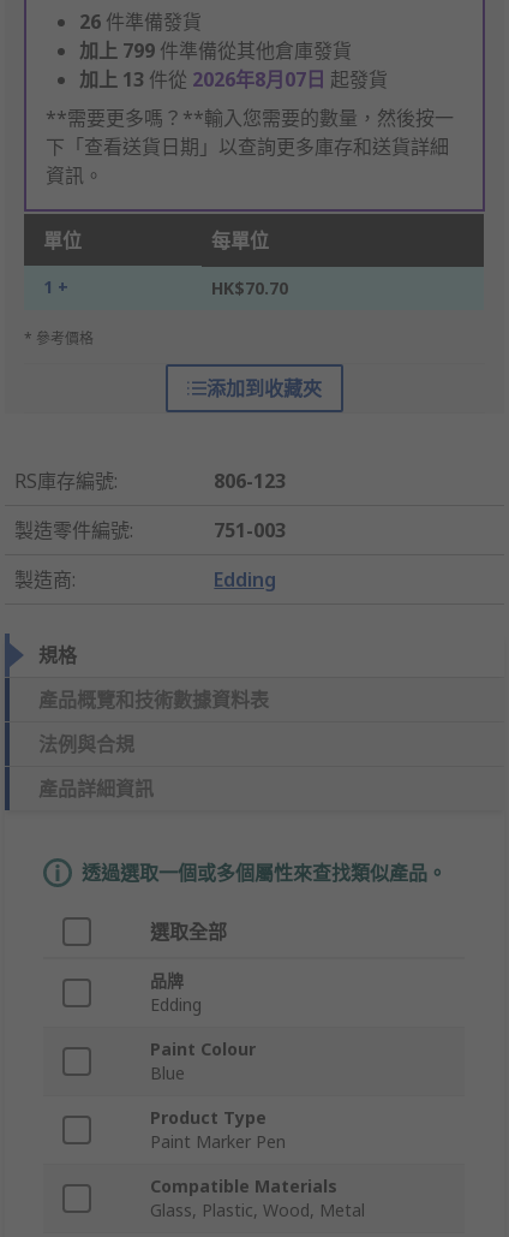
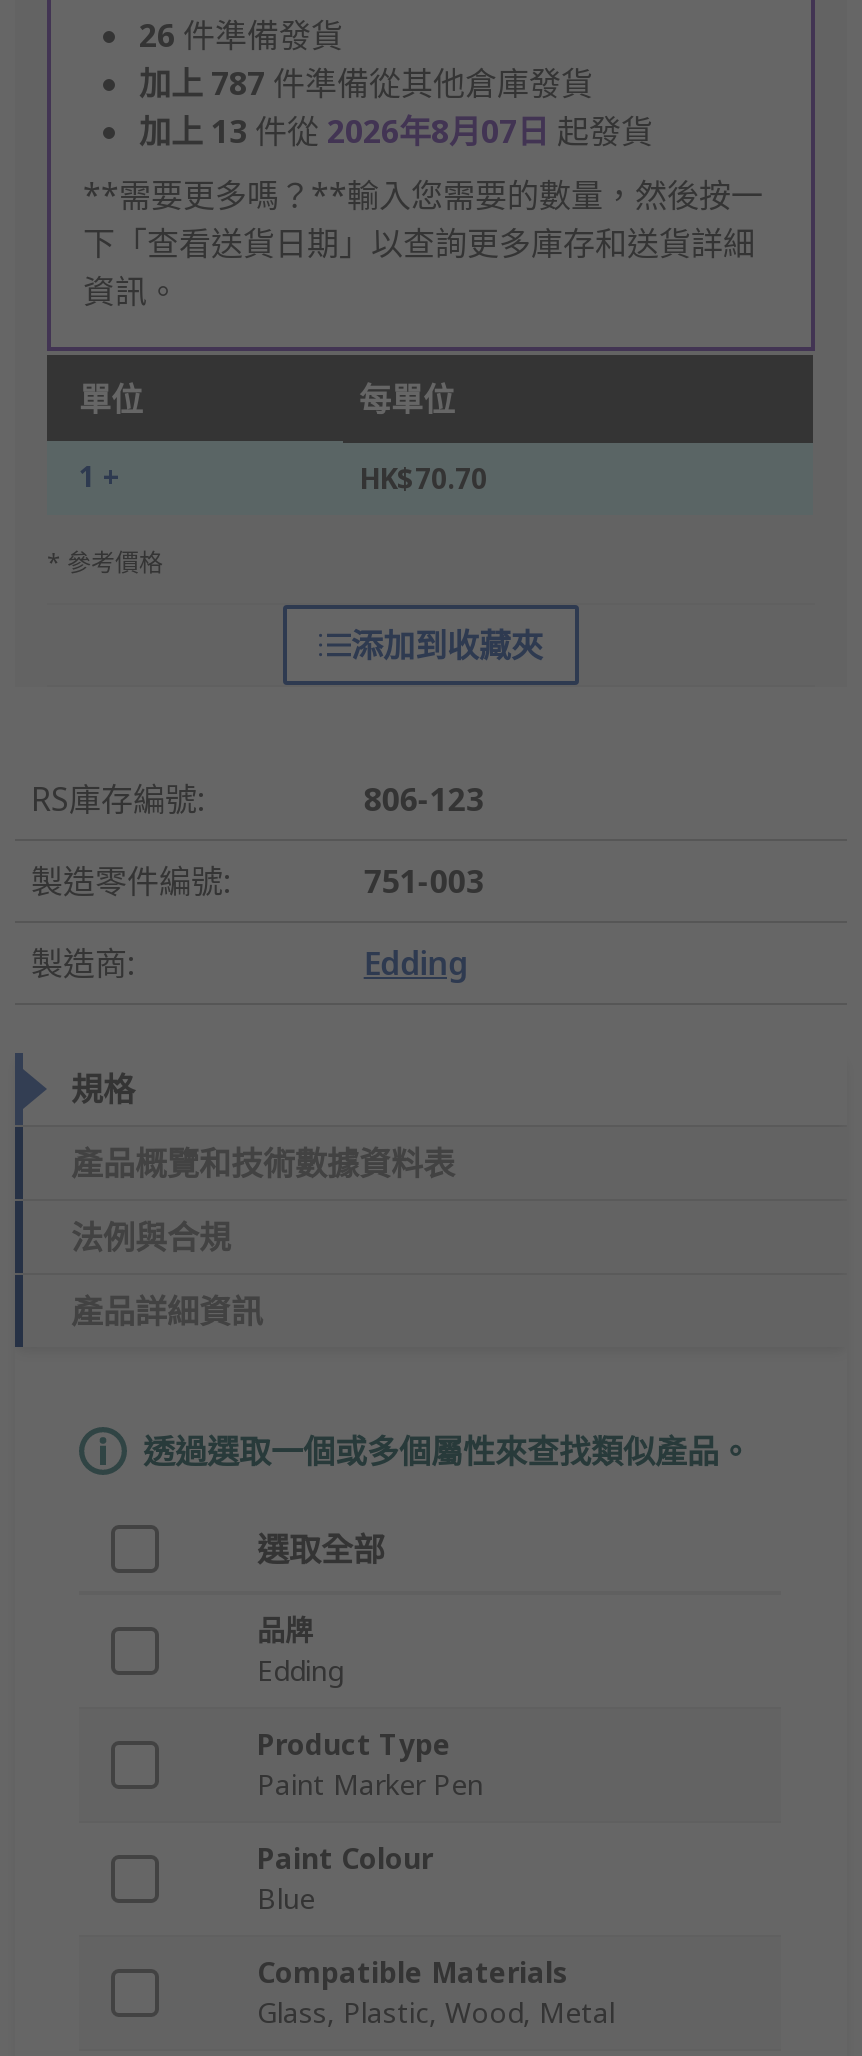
- 加上 799件準備從其他倉庫發貨
+ 加上 787件準備從其他倉庫發貨

moved down: Paint Colour | Blue

moved up: Product Type | Paint Marker Pen
